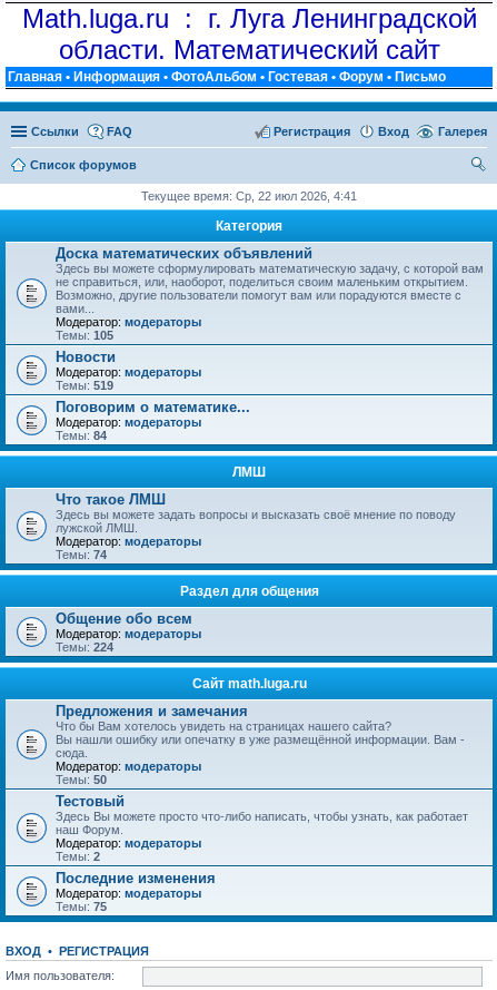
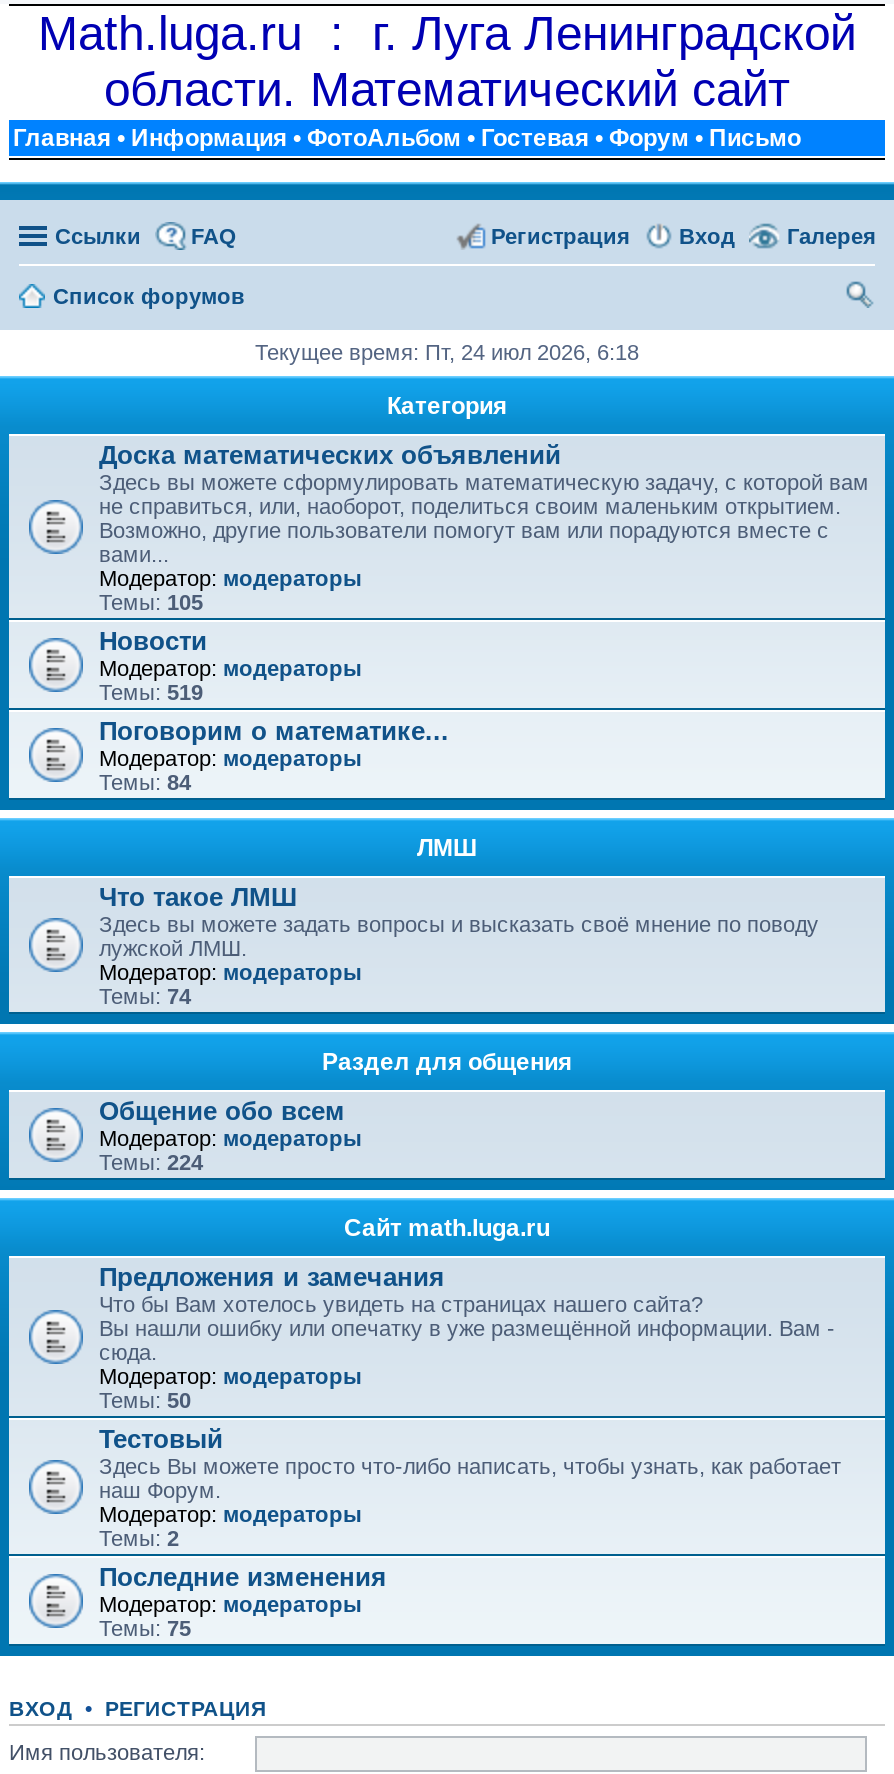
- Текущее время: Ср, 22 июл 2026, 4:41
+ Текущее время: Пт, 24 июл 2026, 6:18
